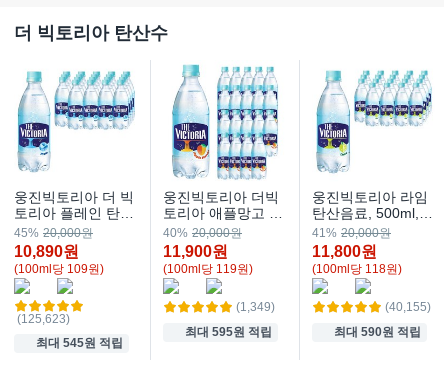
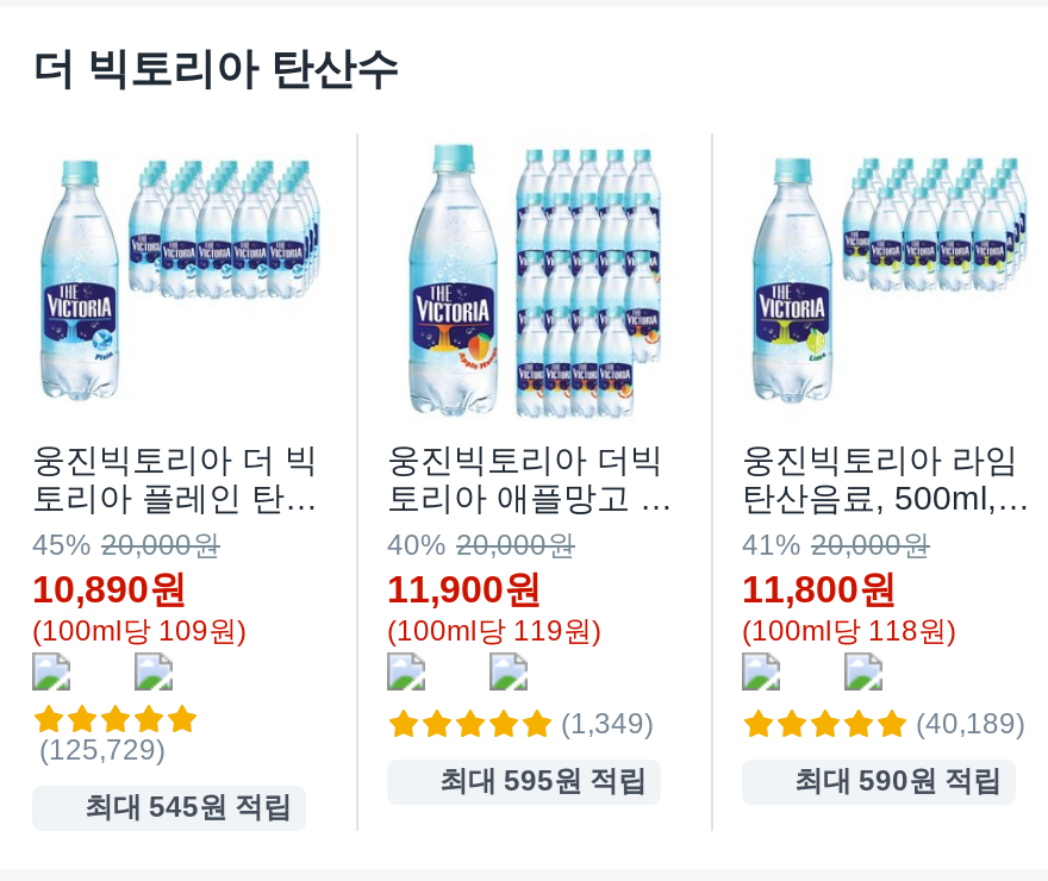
- (40,155)
+ (40,189)

- (125,623)
+ (125,729)
